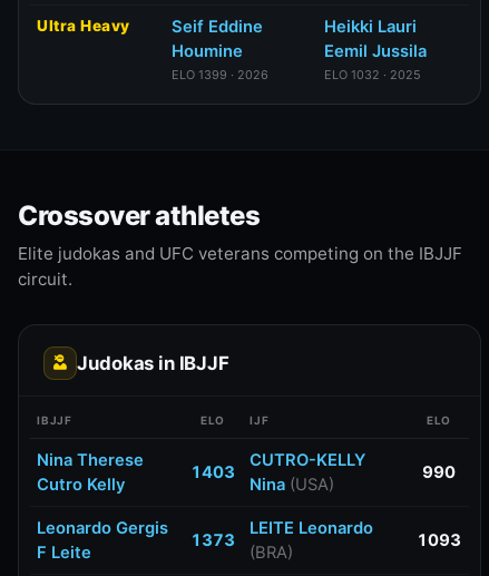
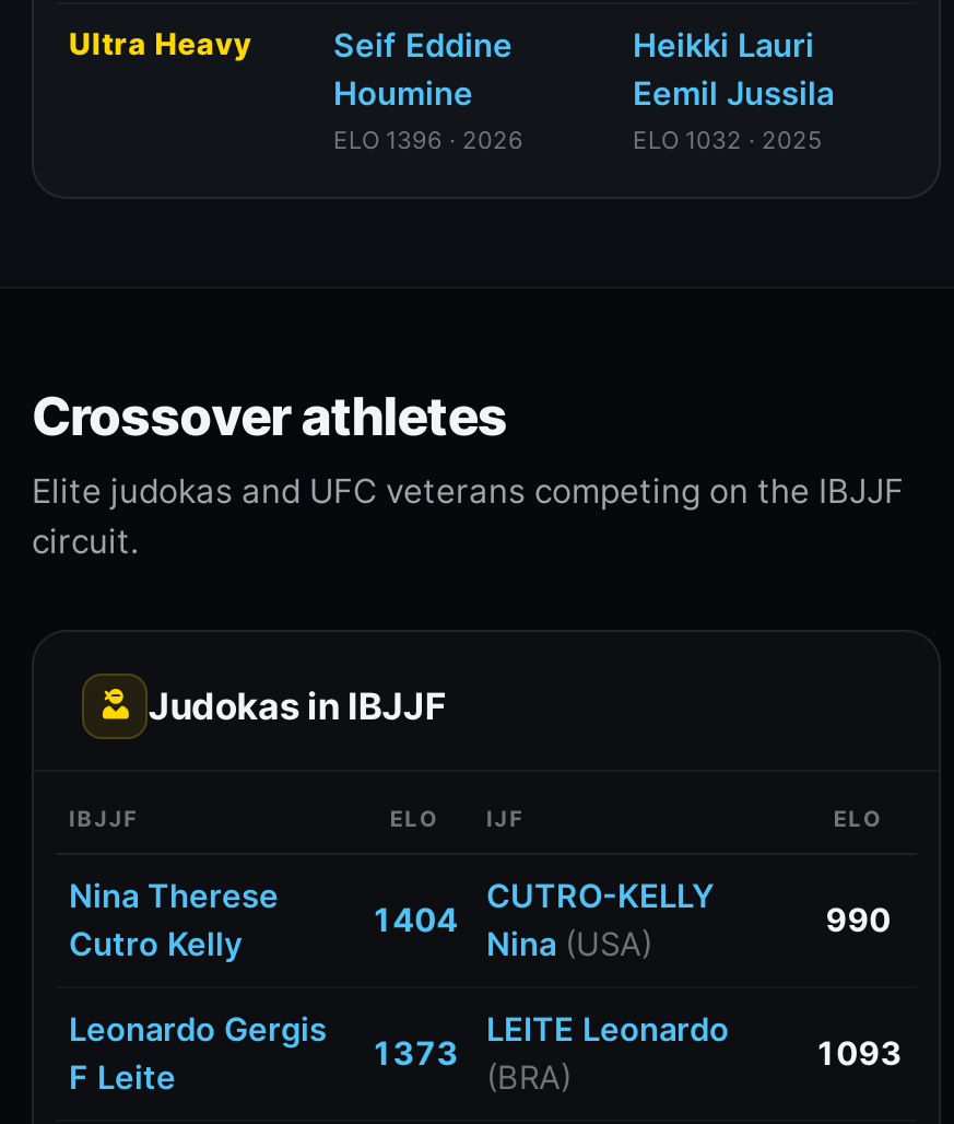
- ELO 1399 · 2026
+ ELO 1396 · 2026

- 1403
+ 1404
